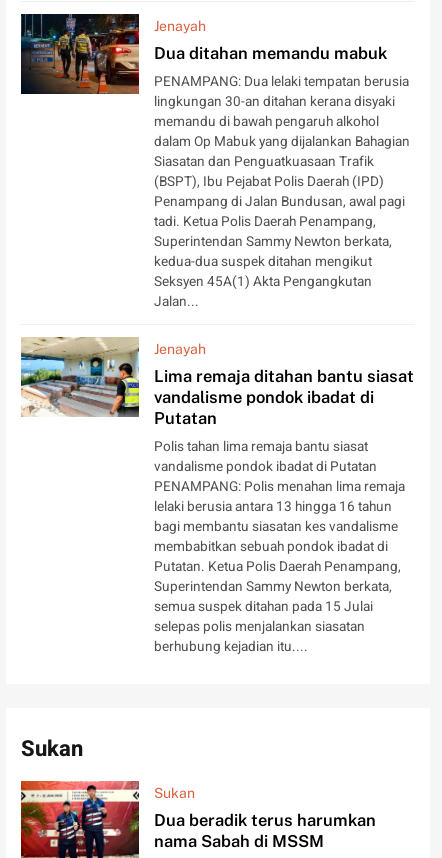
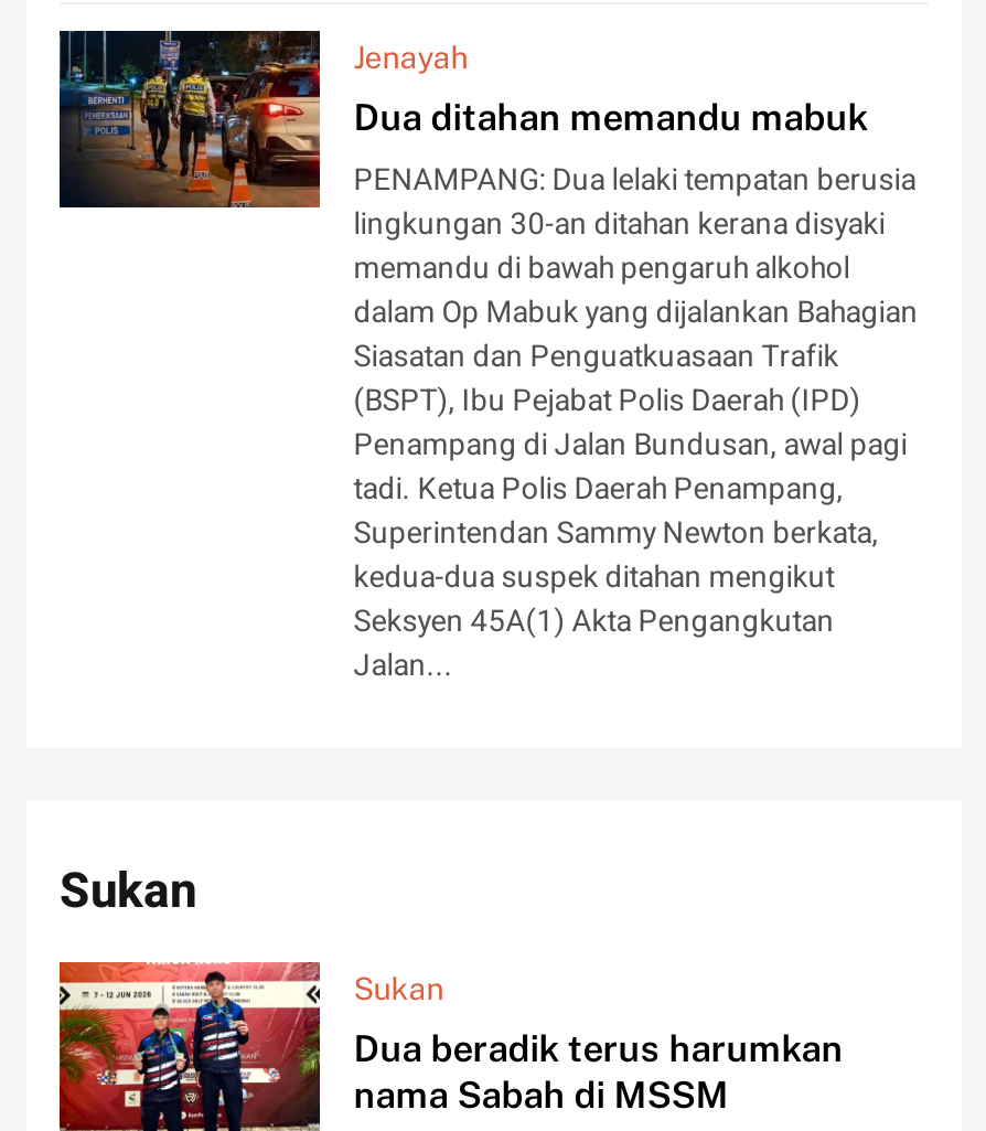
- [image]
- Jenayah
- Lima remaja ditahan bantu siasat
- vandalisme pondok ibadat di
- Putatan
- Polis tahan lima remaja bantu siasat
- vandalisme pondok ibadat di Putatan
- PENAMPANG: Polis menahan lima remaja
- lelaki berusia antara 13 hingga 16 tahun
- bagi membantu siasatan kes vandalisme
- membabitkan sebuah pondok ibadat di
- Putatan. Ketua Polis Daerah Penampang,
- Superintendan Sammy Newton berkata,
- semua suspek ditahan pada 15 Julai
- selepas polis menjalankan siasatan
- berhubung kejadian itu....
